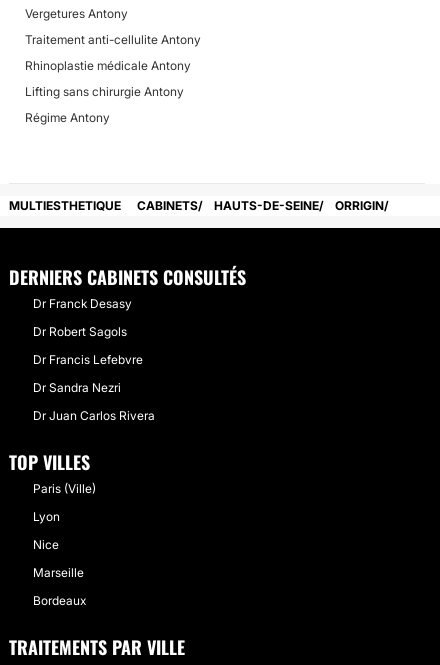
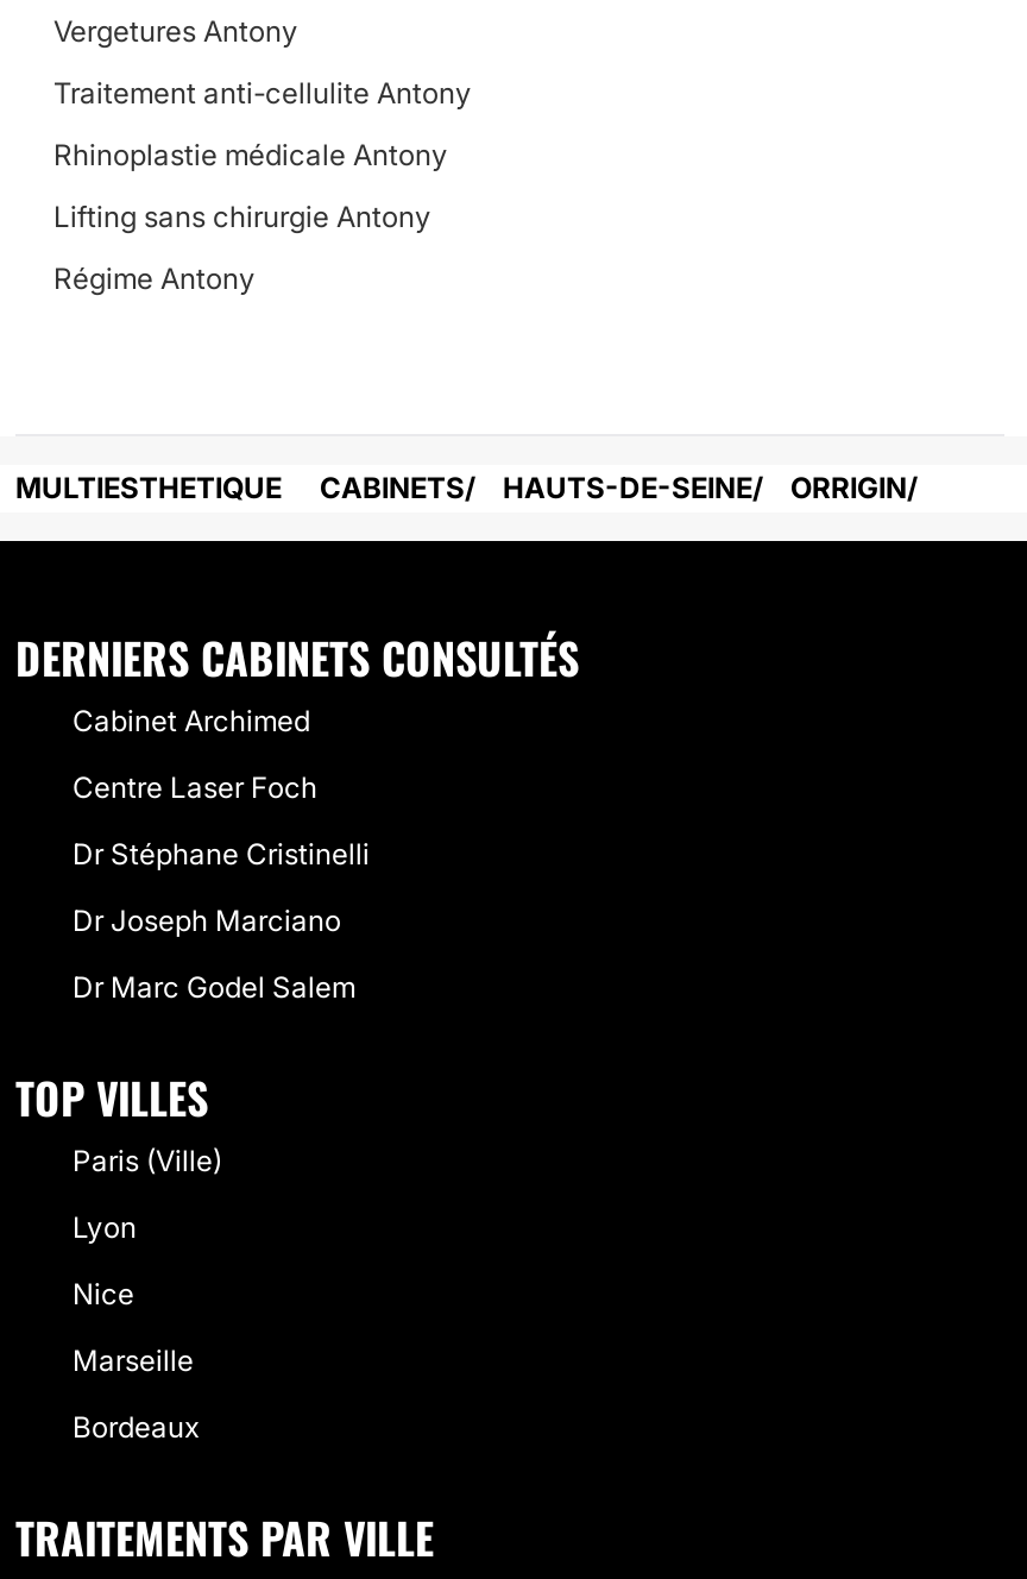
- Dr Franck Desasy
+ Cabinet Archimed

- Dr Robert Sagols
+ Centre Laser Foch

- Dr Francis Lefebvre
+ Dr Stéphane Cristinelli

- Dr Sandra Nezri
+ Dr Joseph Marciano

- Dr Juan Carlos Rivera
+ Dr Marc Godel Salem
